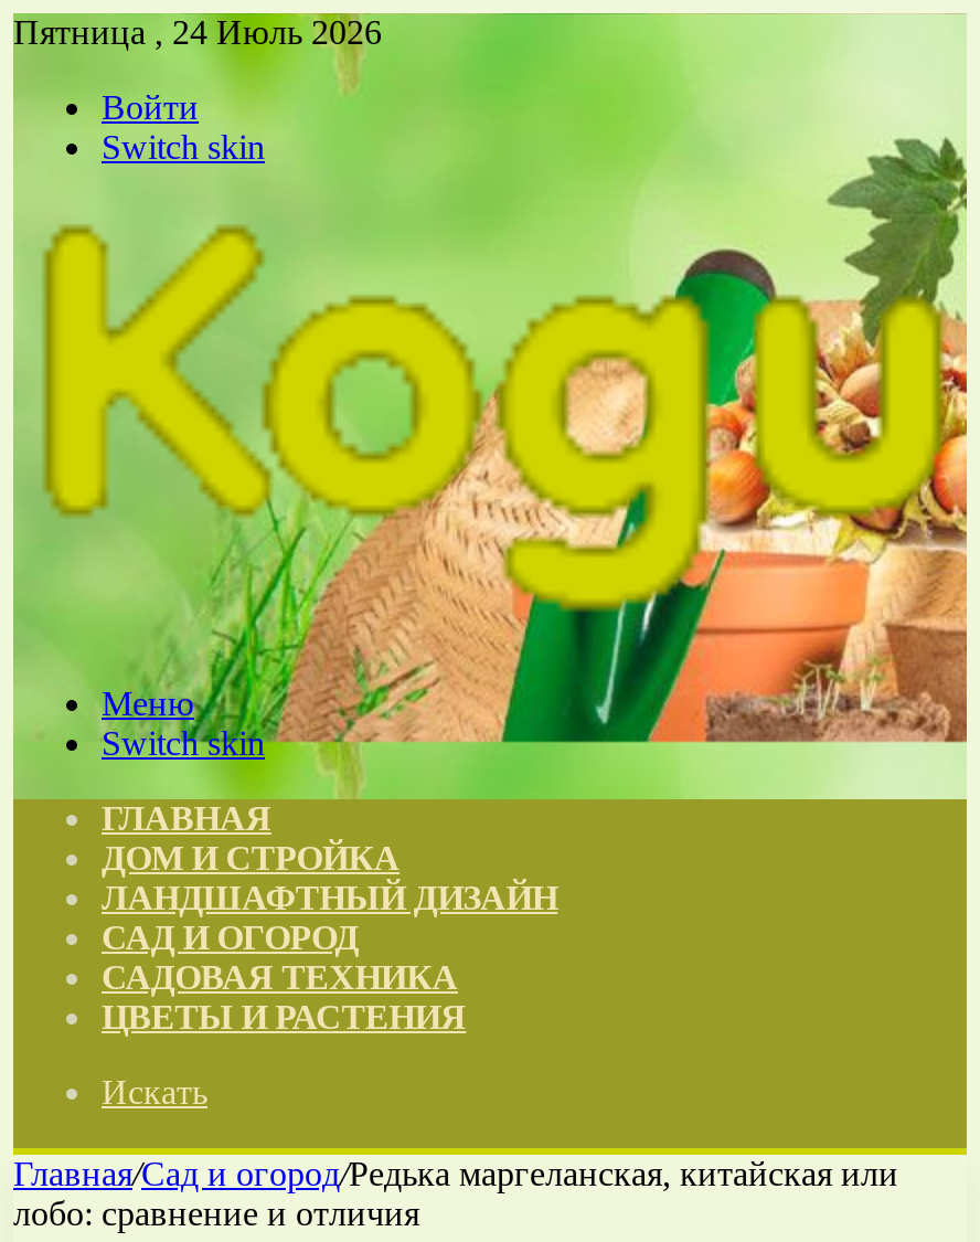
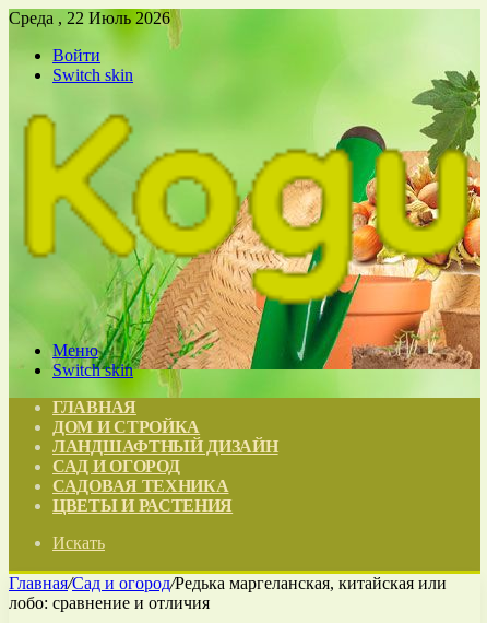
- Пятница , 24 Июль 2026
+ Среда , 22 Июль 2026
